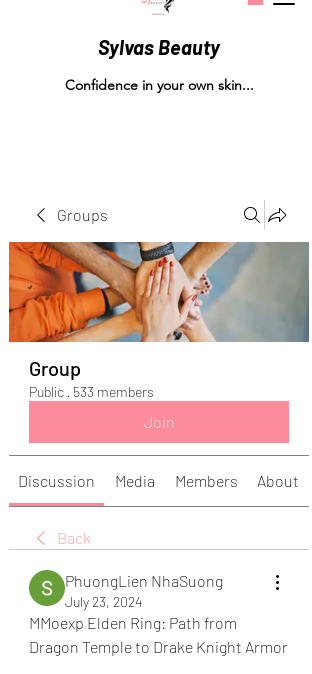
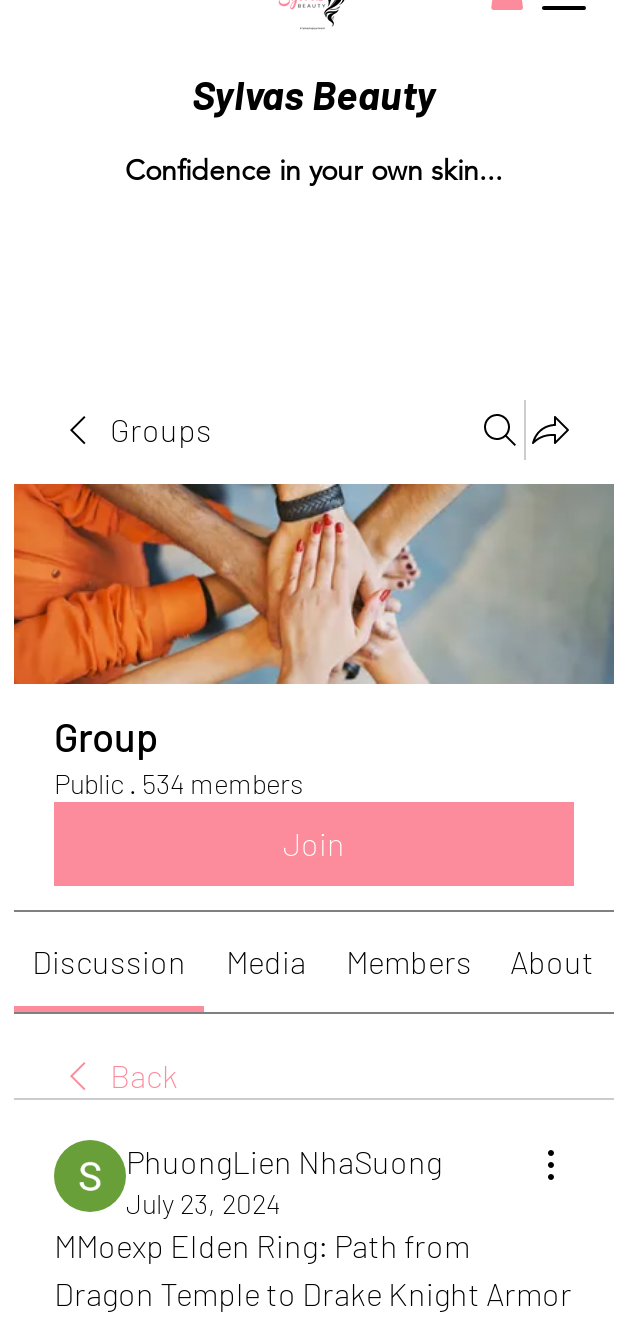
- Public 533 members
+ Public 534 members
